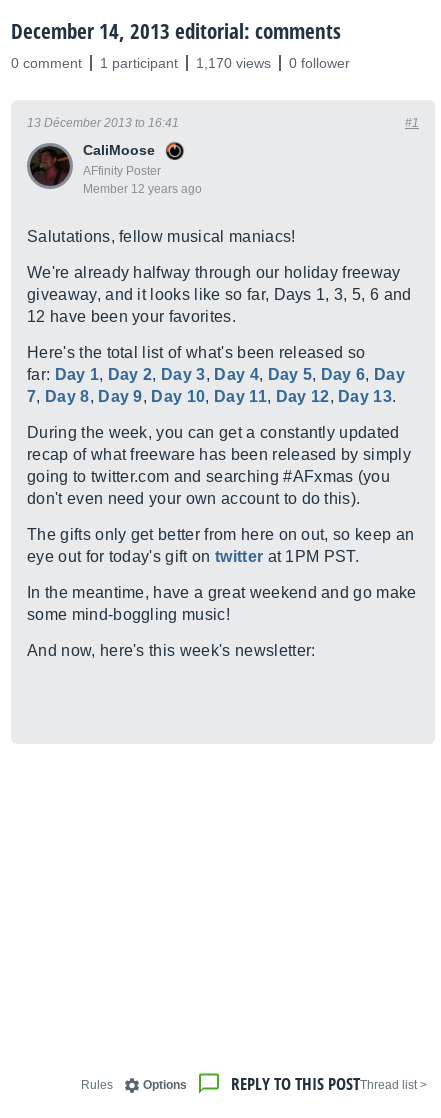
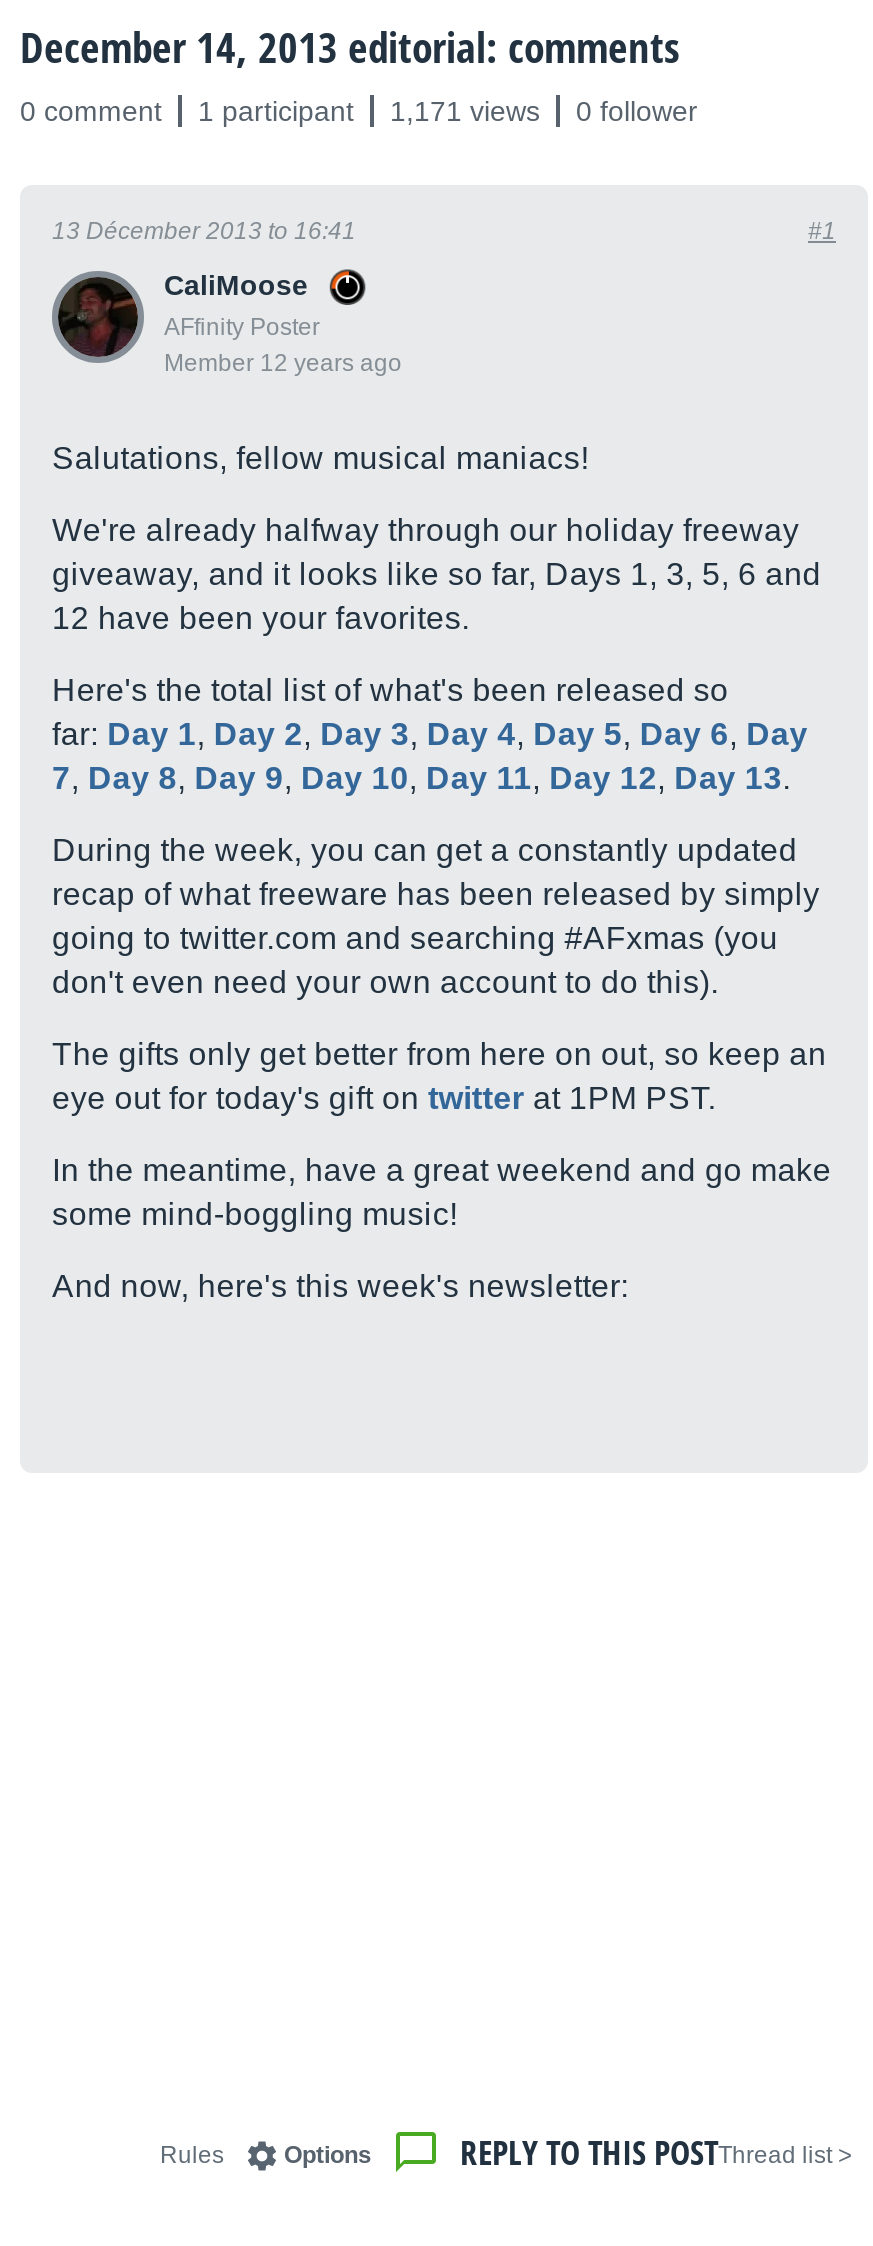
- 0 comment 1 participant 1,170 views 0 follower
+ 0 comment 1 participant 1,171 views 0 follower
